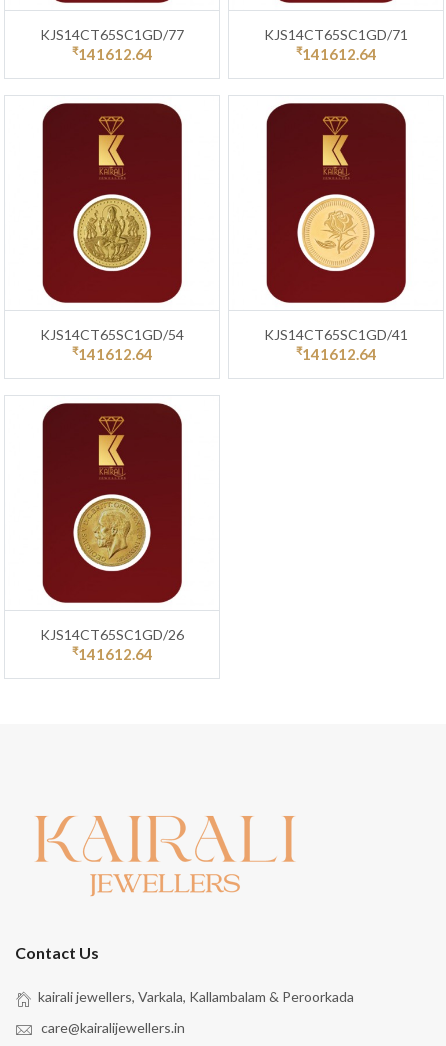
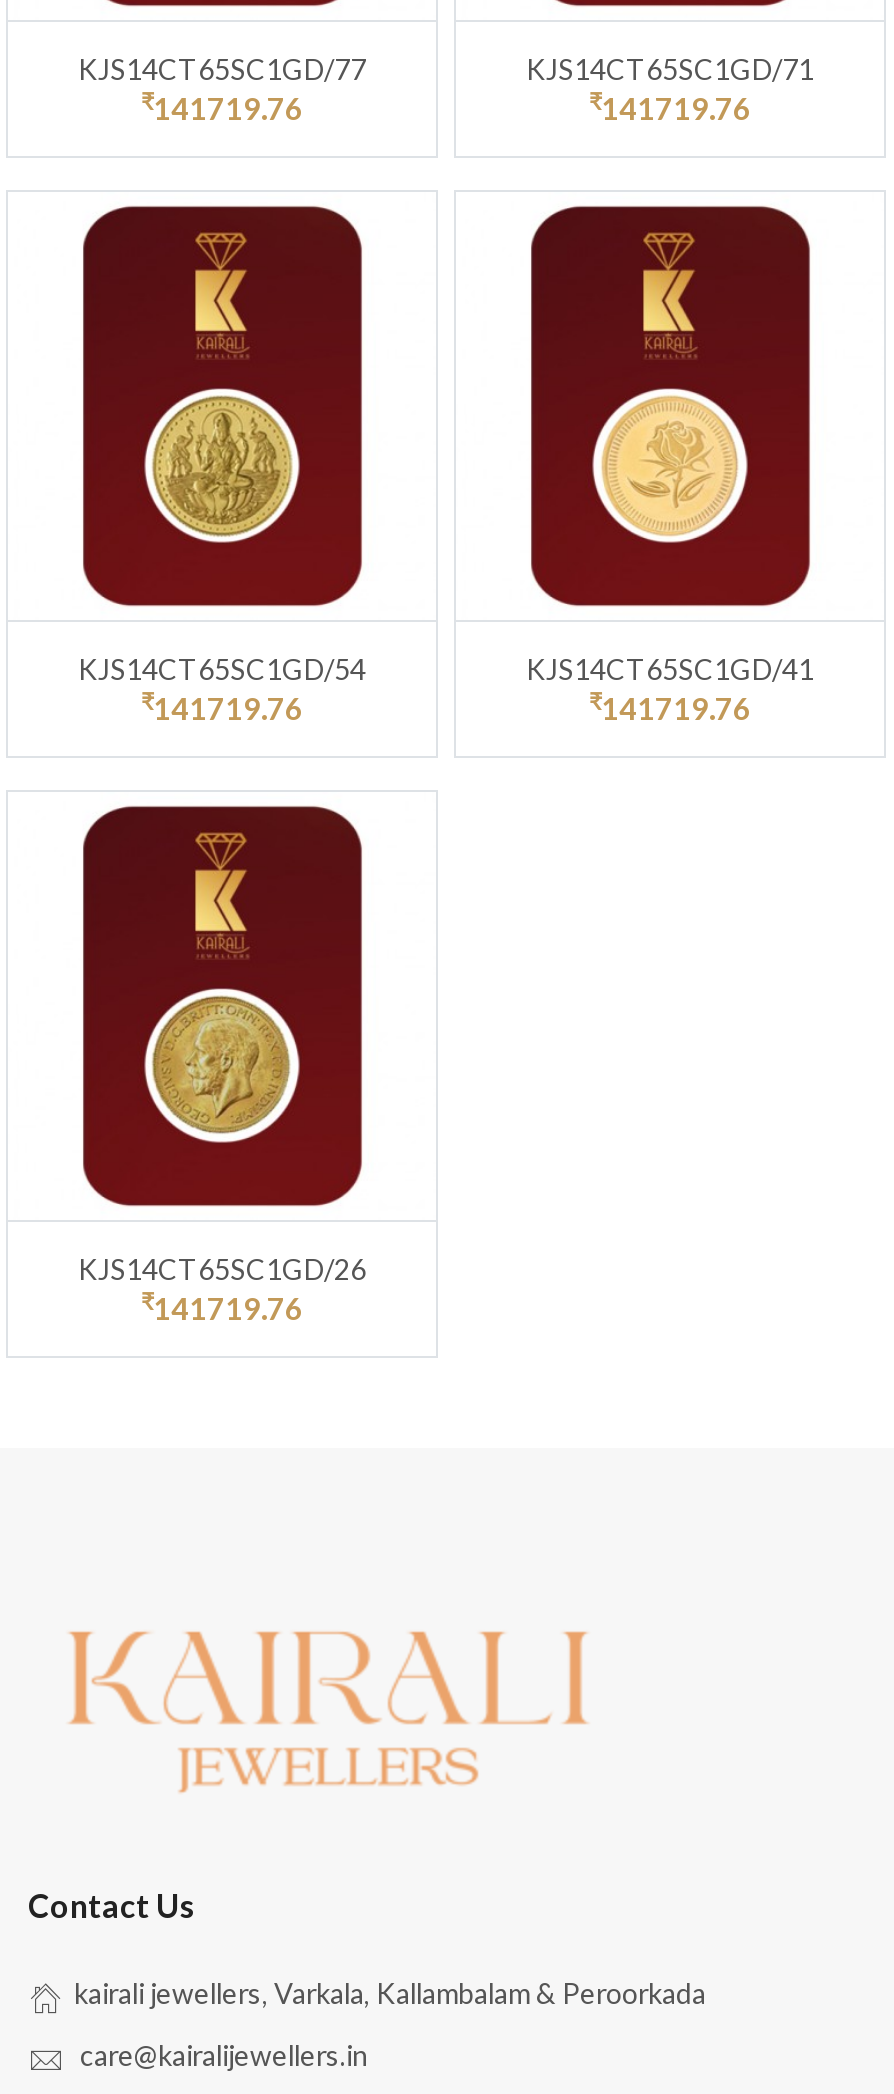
- ₹141612.64
+ ₹141719.76

- ₹141612.64
+ ₹141719.76

- ₹141612.64
+ ₹141719.76

- ₹141612.64
+ ₹141719.76

- ₹141612.64
+ ₹141719.76
